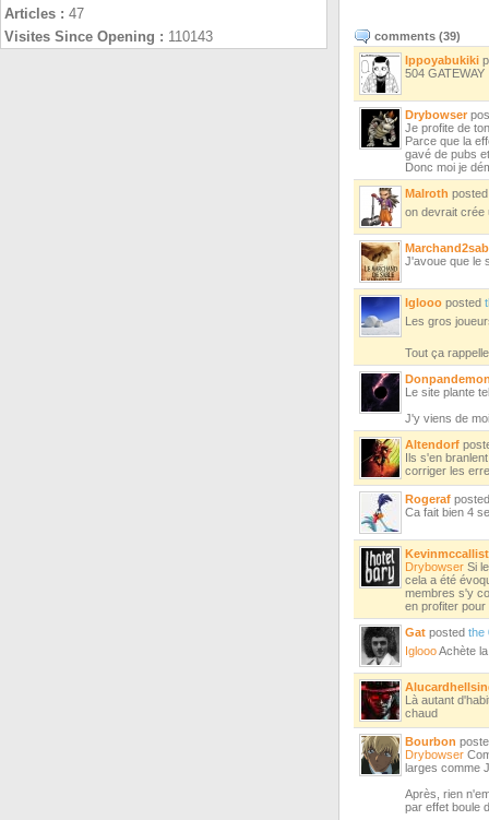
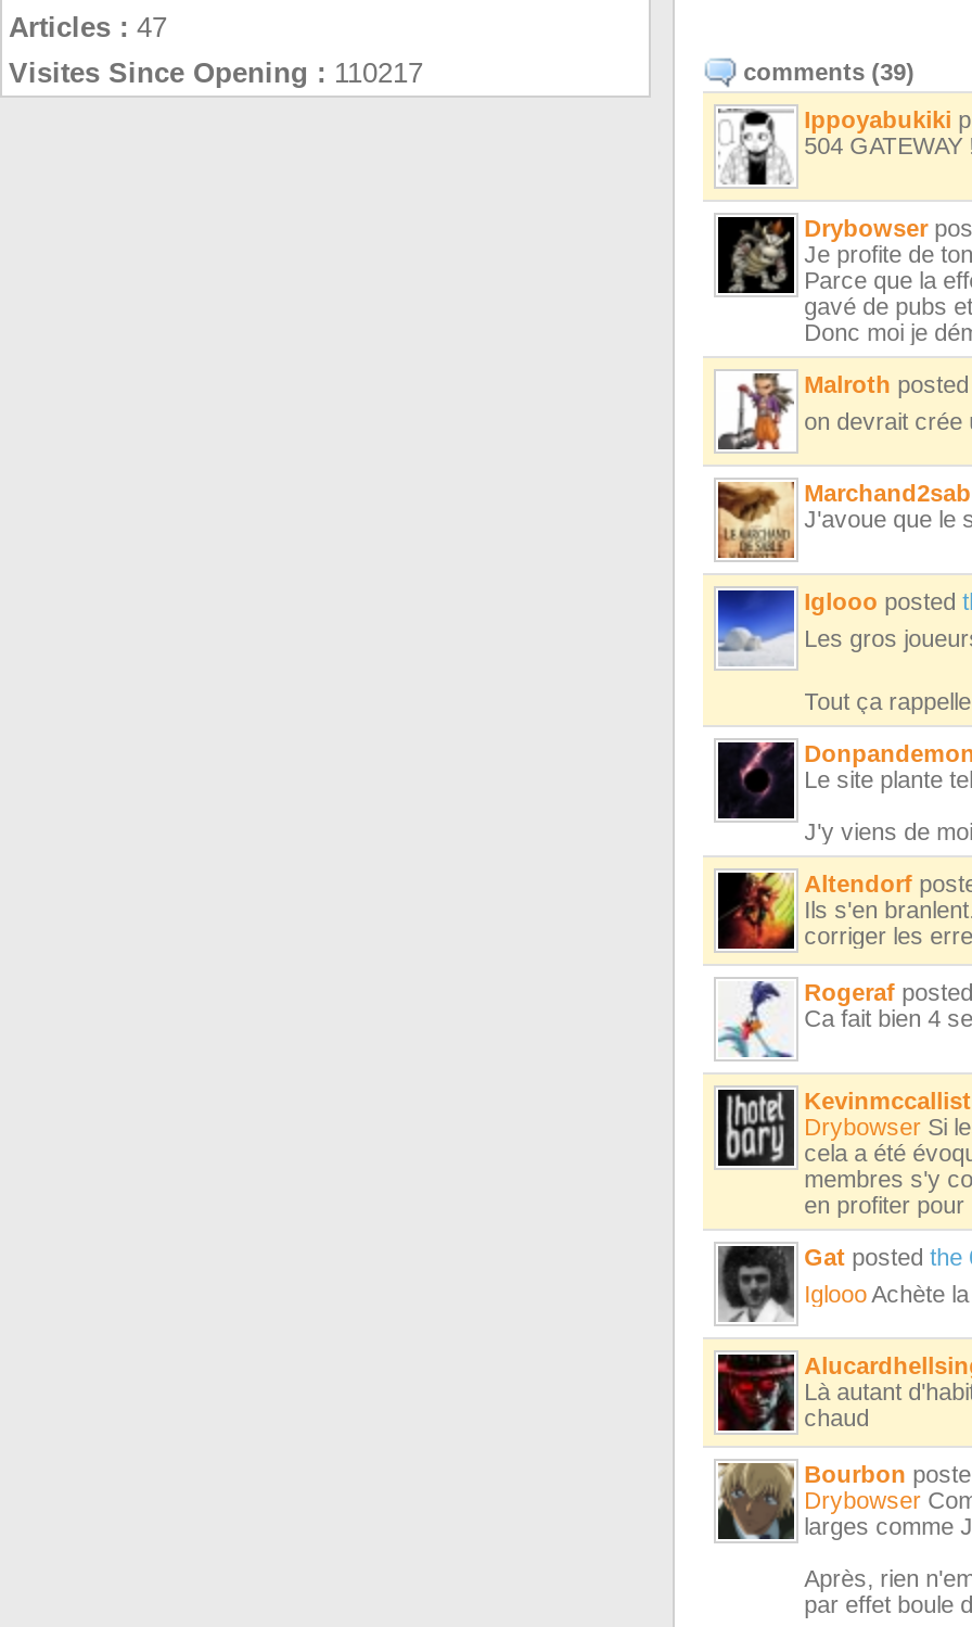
- Visites Since Opening : 110143
+ Visites Since Opening : 110217
